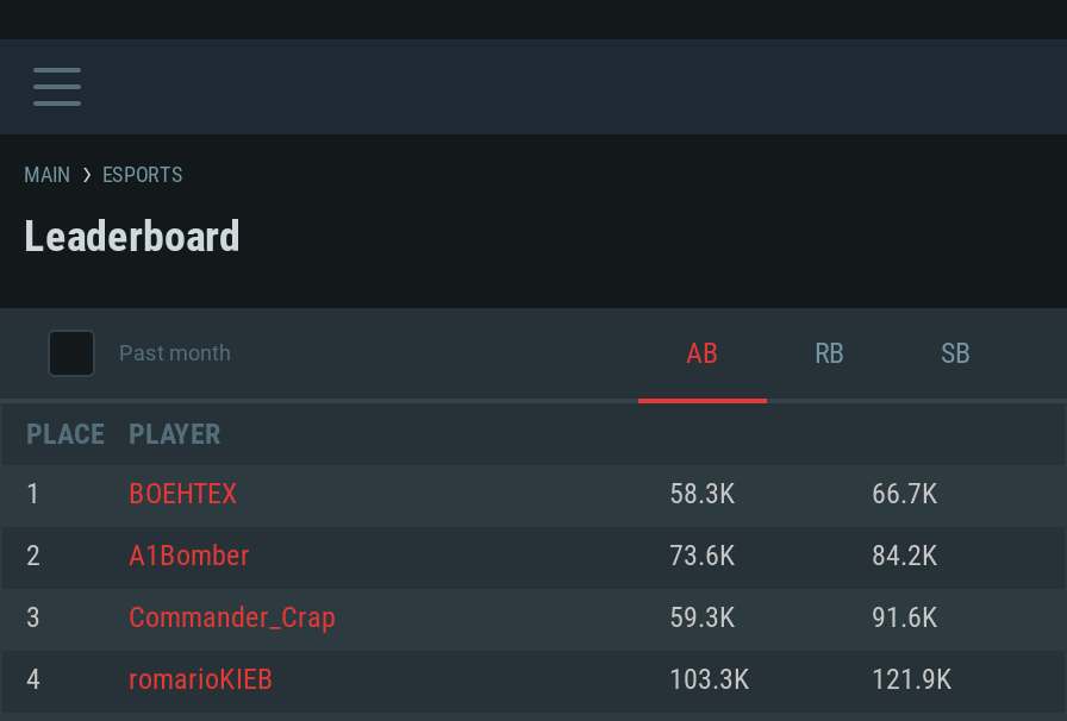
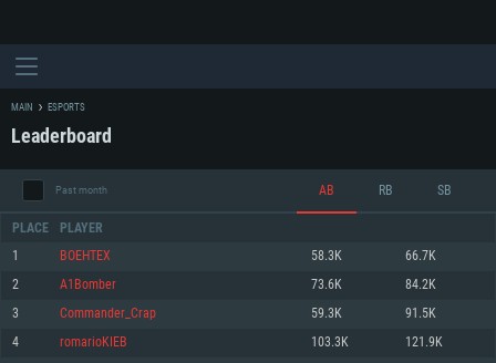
- 91.6K
+ 91.5K
